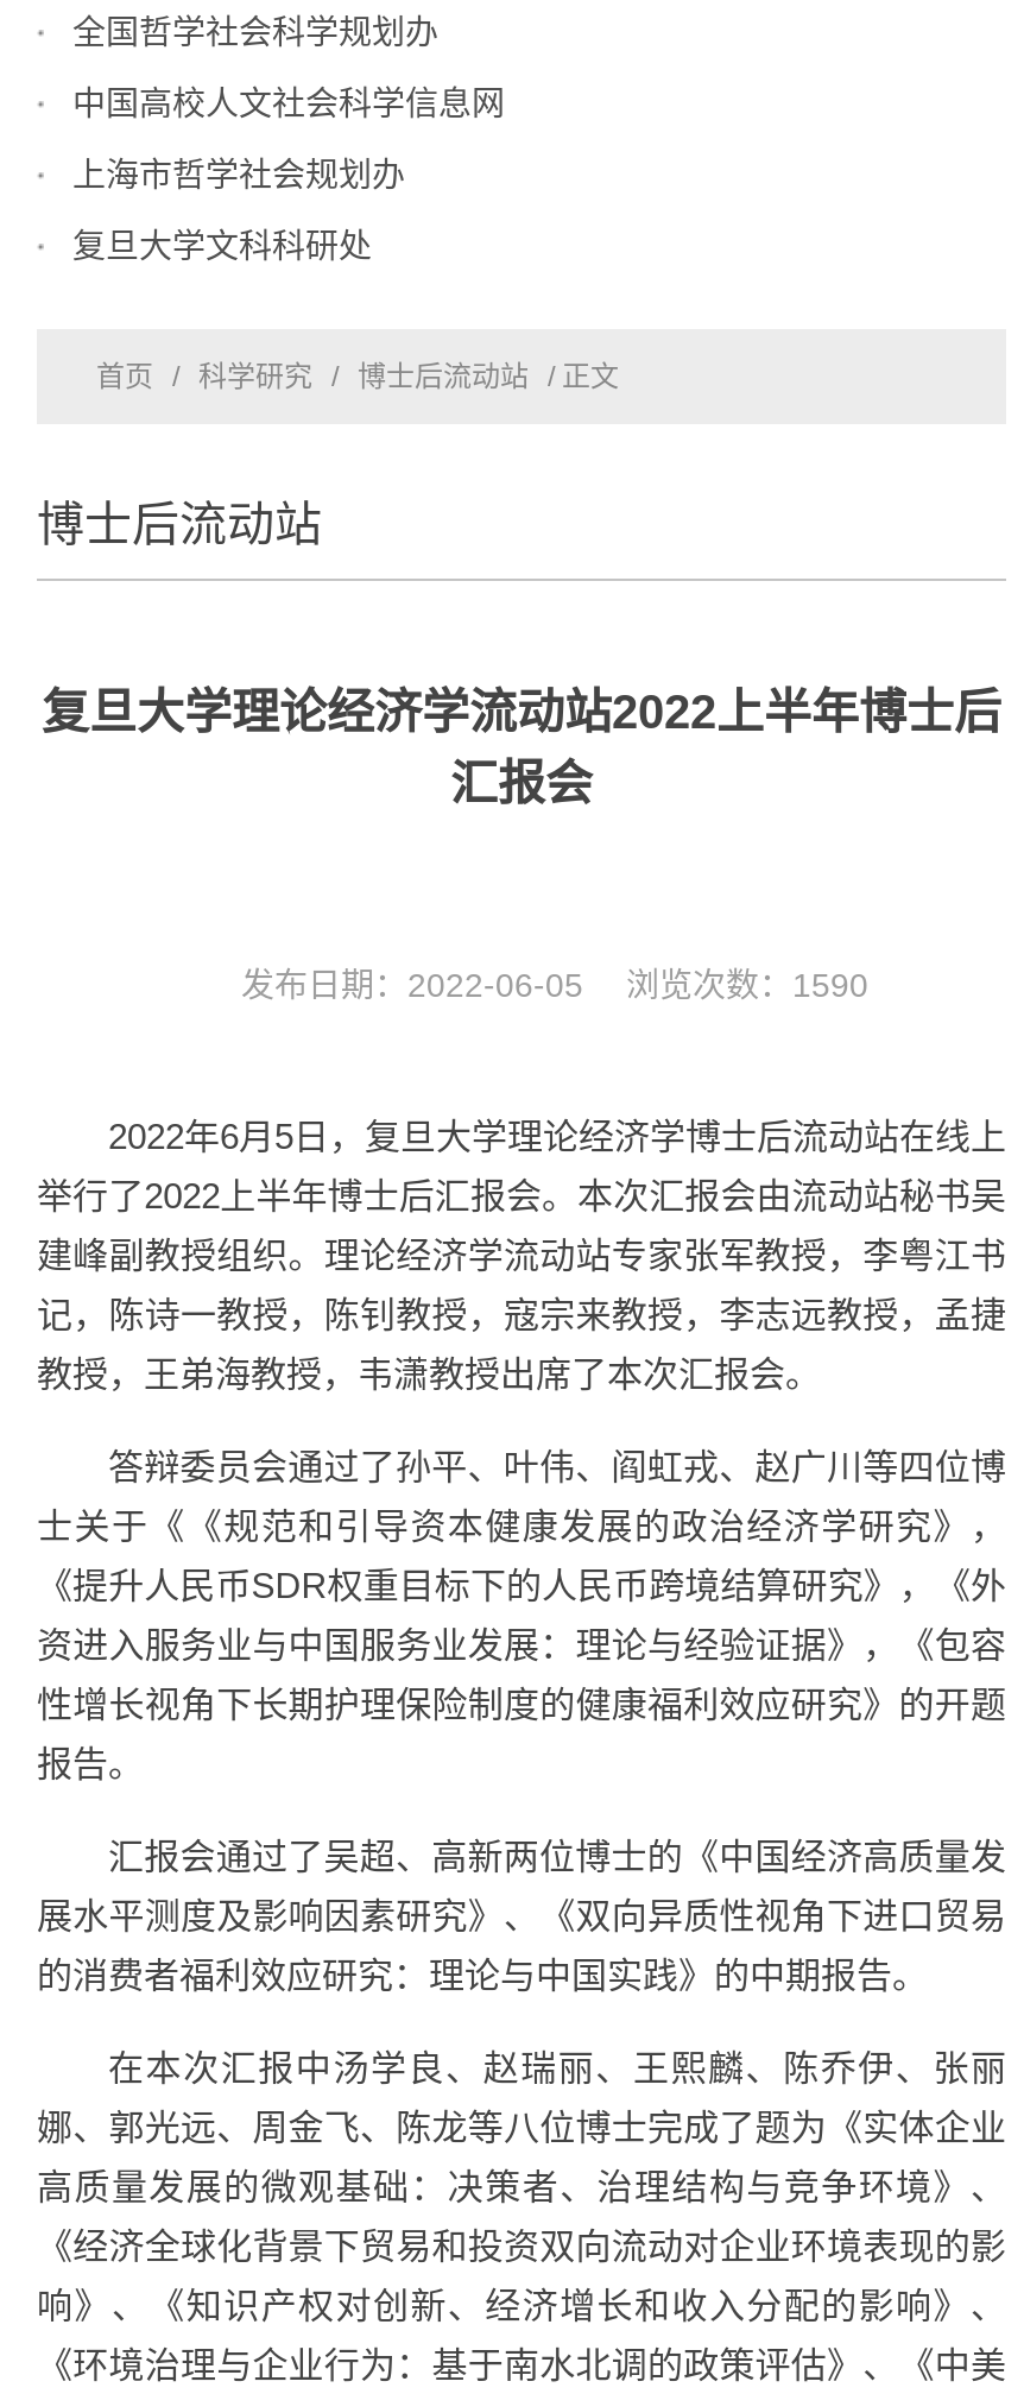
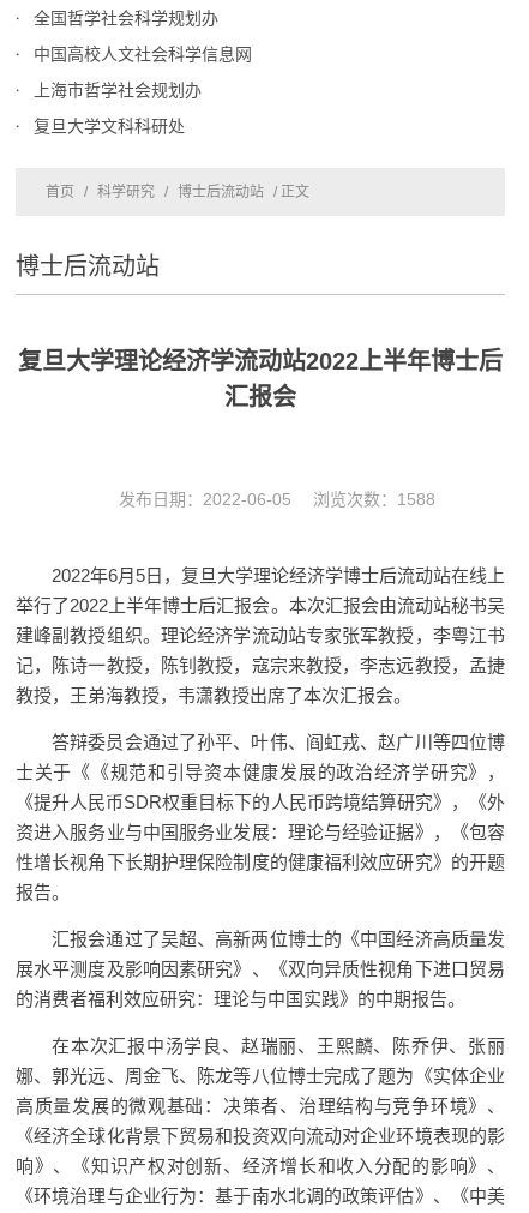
- 发布日期：2022-06-05 浏览次数：1590
+ 发布日期：2022-06-05 浏览次数：1588
